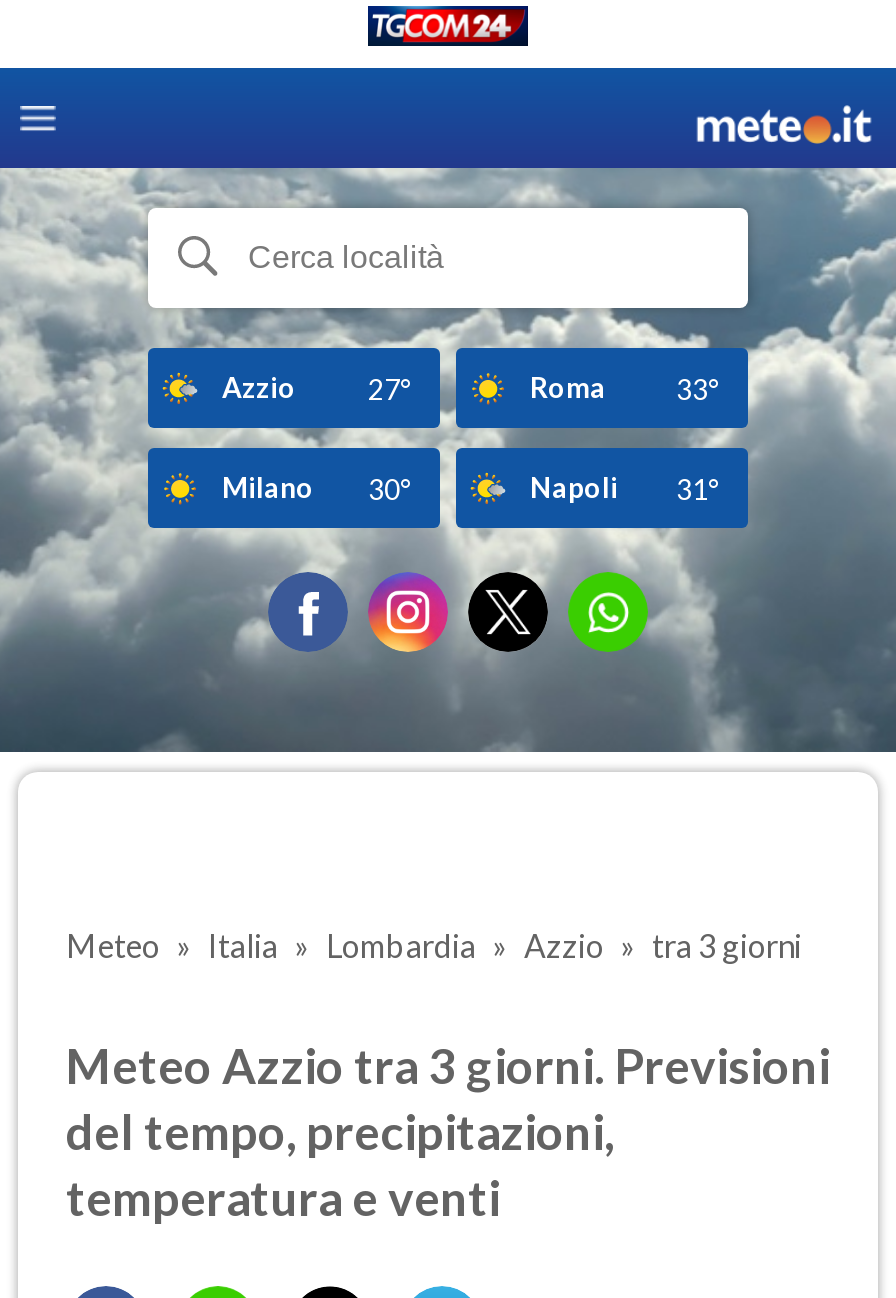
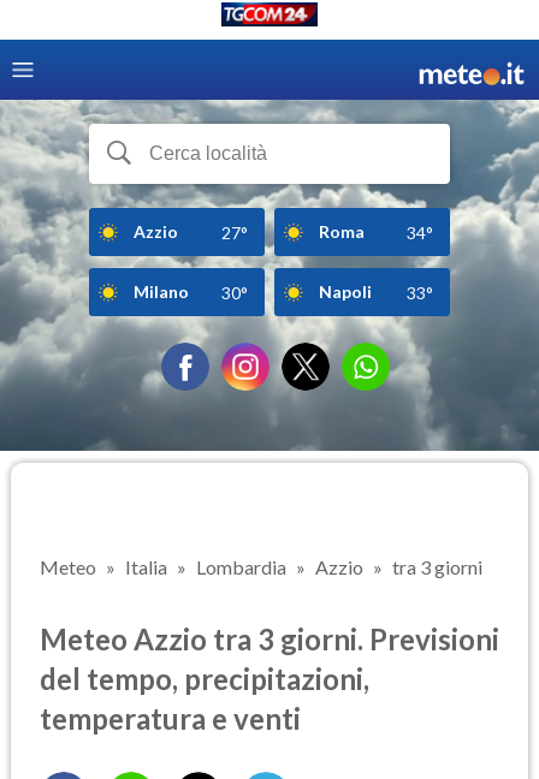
- 33°
+ 34°

- Napoli 31°
+ Napoli 33°
